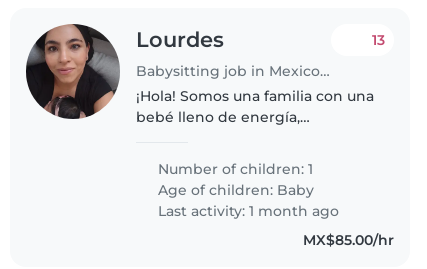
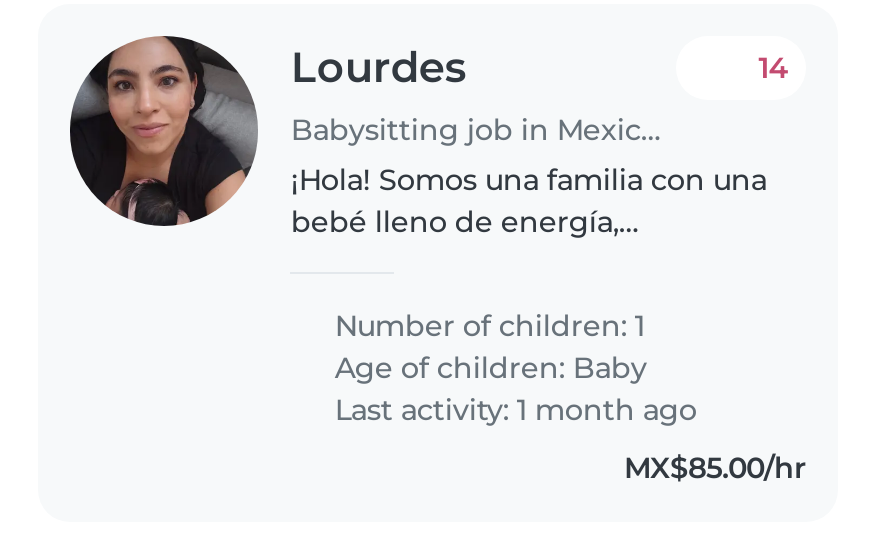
- 13
+ 14
